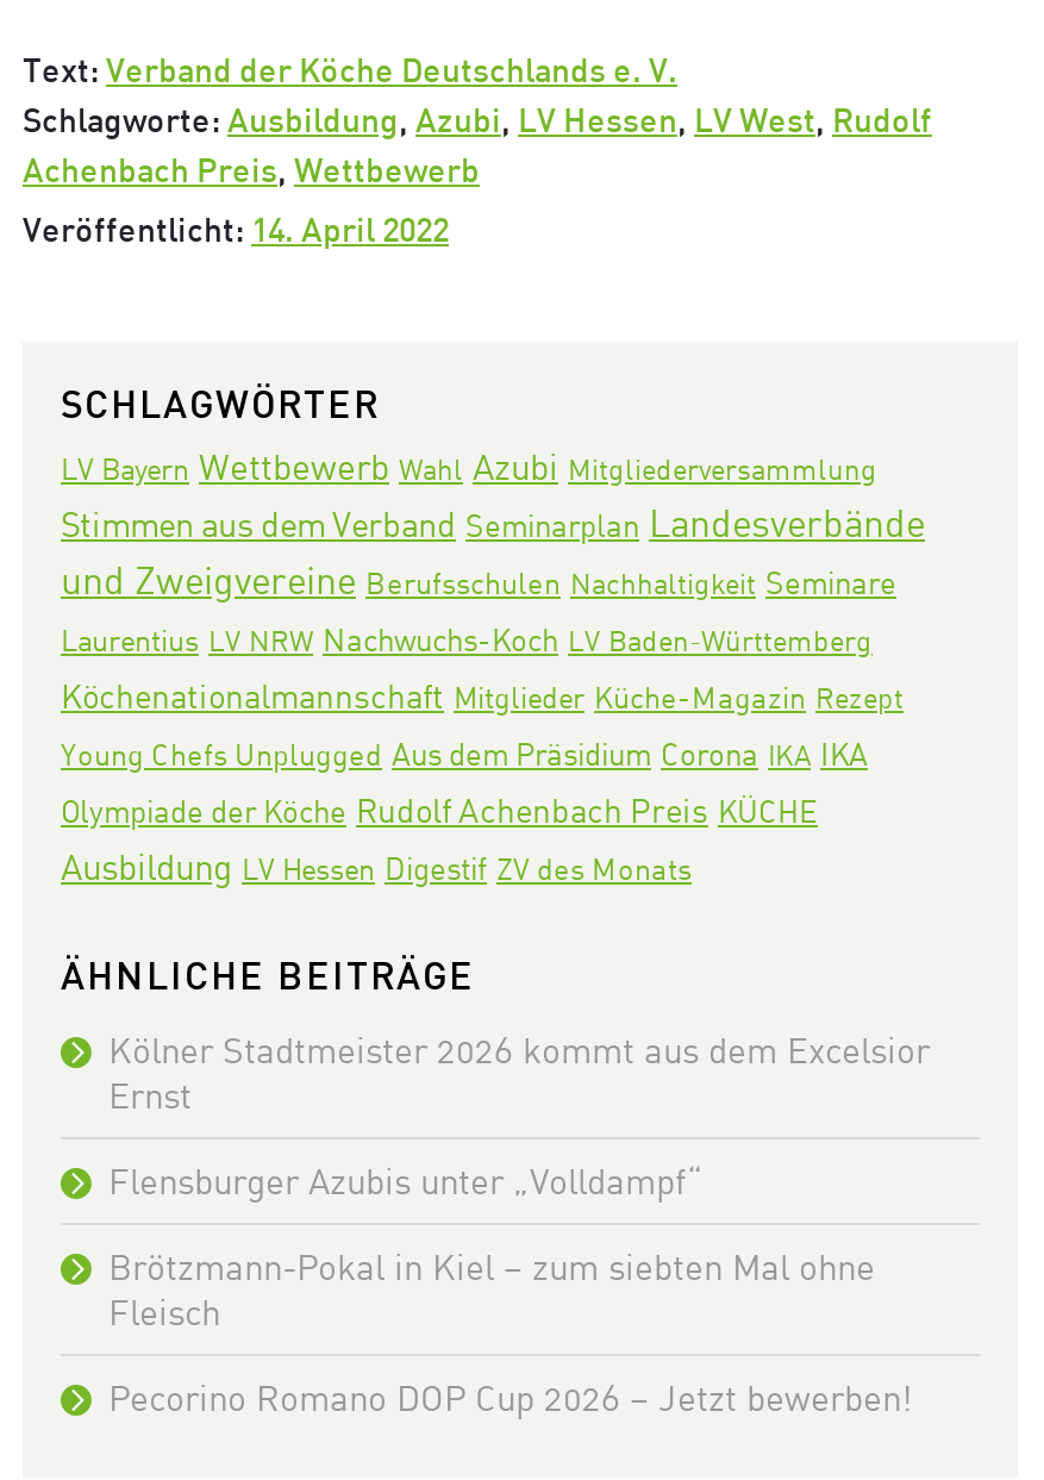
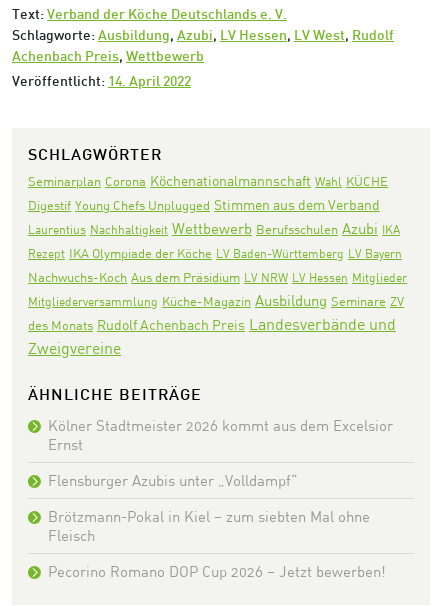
- LV Bayern Wettbewerb Wahl Azubi Mitgliederversammlung
- Stimmen aus dem Verband Seminarplan Landesverbände
- und Zweigvereine Berufsschulen Nachhaltigkeit Seminare
- Laurentius LV NRW Nachwuchs-Koch LV Baden-Württemberg
- Köchenationalmannschaft Mitglieder Küche-Magazin Rezept
+ Seminarplan Corona Köchenationalmannschaft Wahl KÜCHE
+ Digestif Young Chefs Unplugged Stimmen aus dem Verband
+ Laurentius Nachhaltigkeit Wettbewerb Berufsschulen Azubi IKA
+ Rezept IKA Olympiade der Köche LV Baden-Württemberg LV Bayern

- Young Chefs Unplugged Aus dem Präsidium Corona IKA IKA
- Olympiade der Köche Rudolf Achenbach Preis KÜCHE
- Ausbildung LV Hessen Digestif ZV des Monats
+ Nachwuchs-Koch Aus dem Präsidium LV NRW LV Hessen Mitglieder
+ Mitgliederversammlung Küche-Magazin Ausbildung Seminare ZV
+ des Monats Rudolf Achenbach Preis Landesverbände und
+ Zweigvereine
